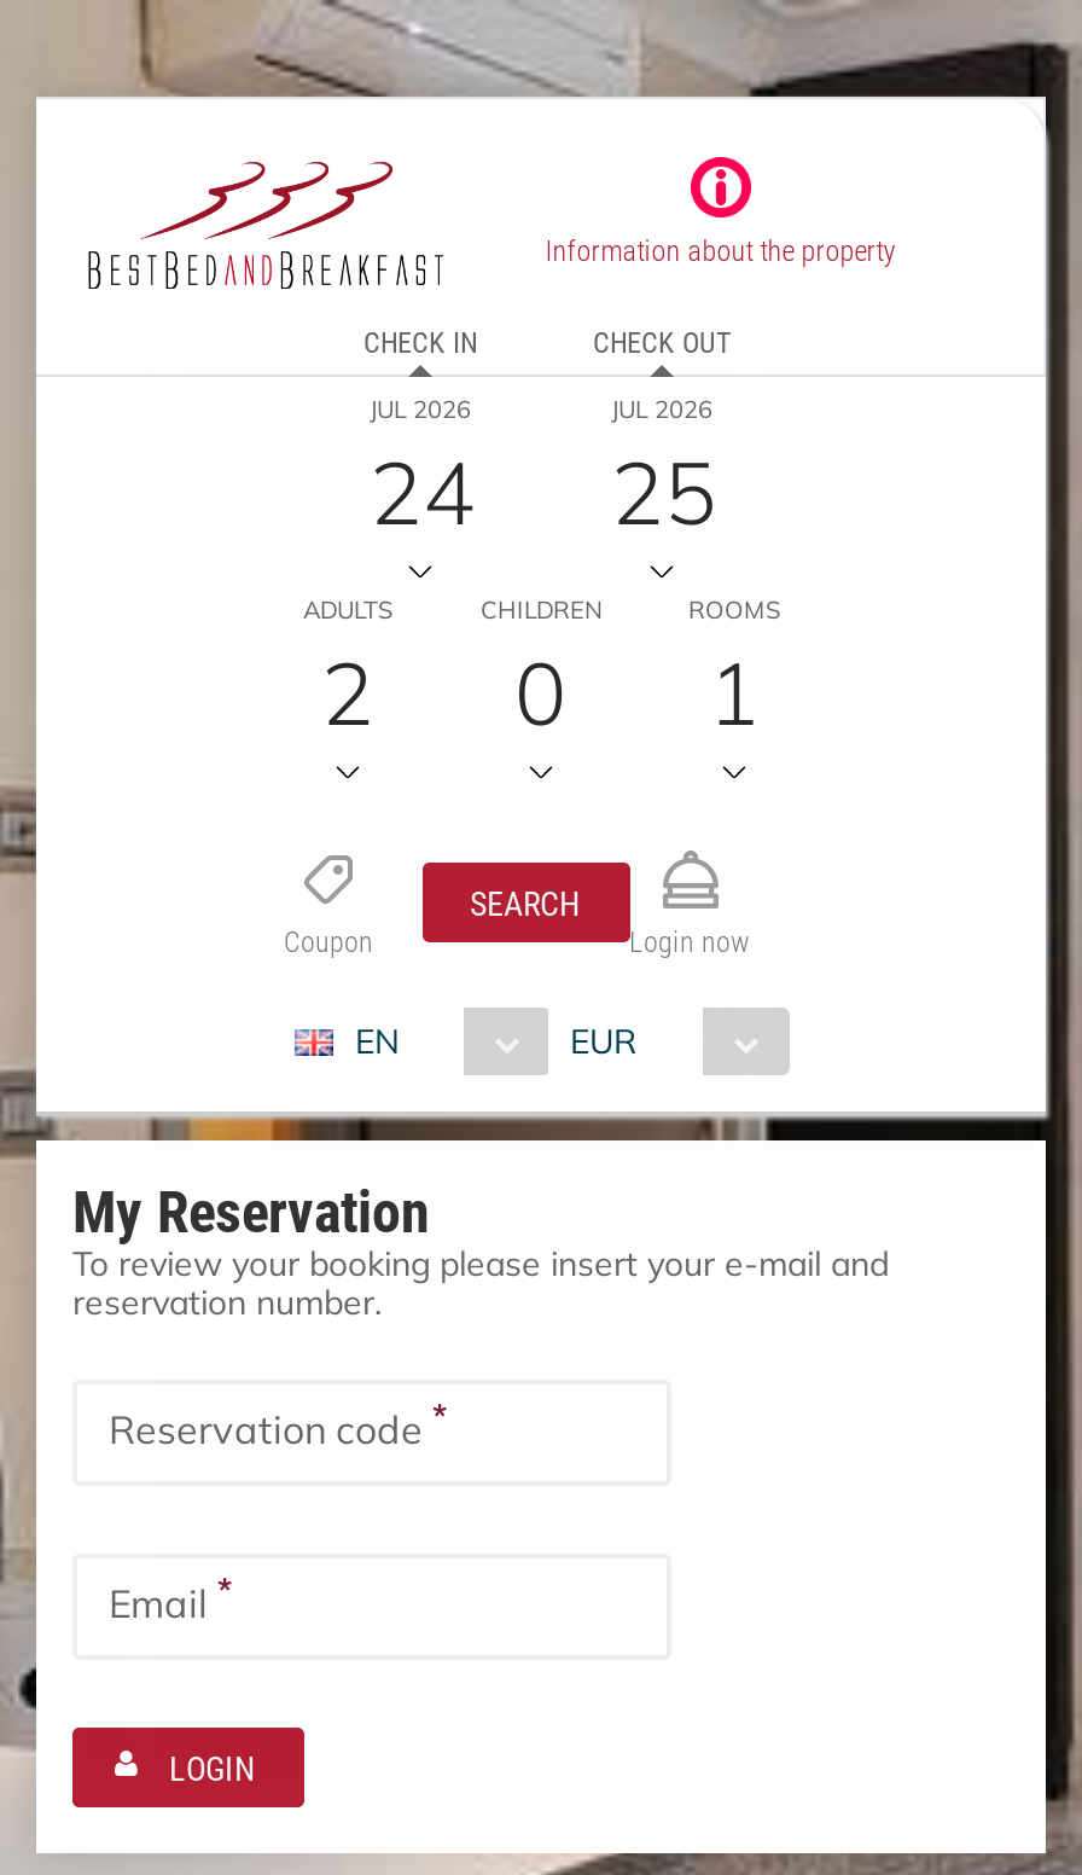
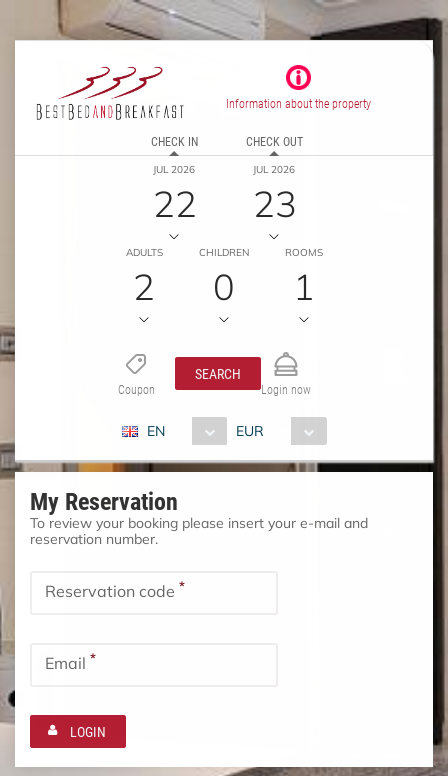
- 24
+ 22

- 25
+ 23
